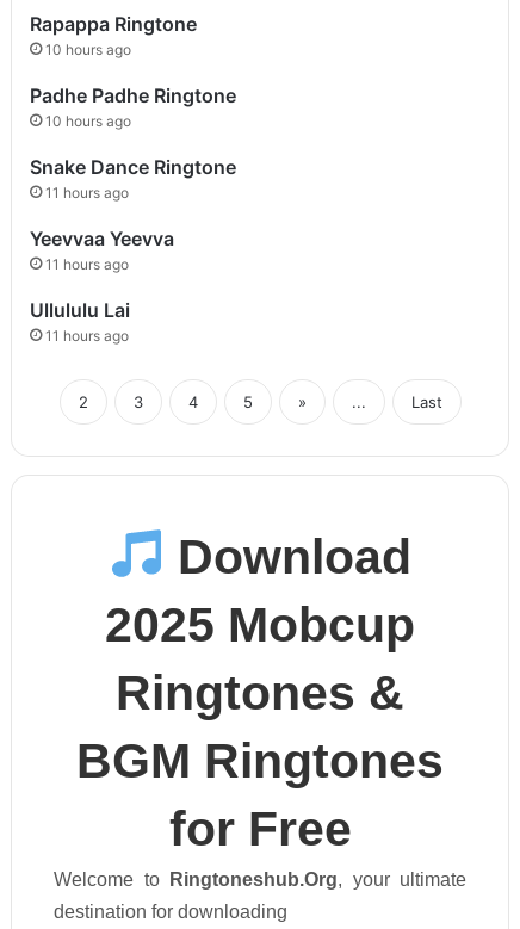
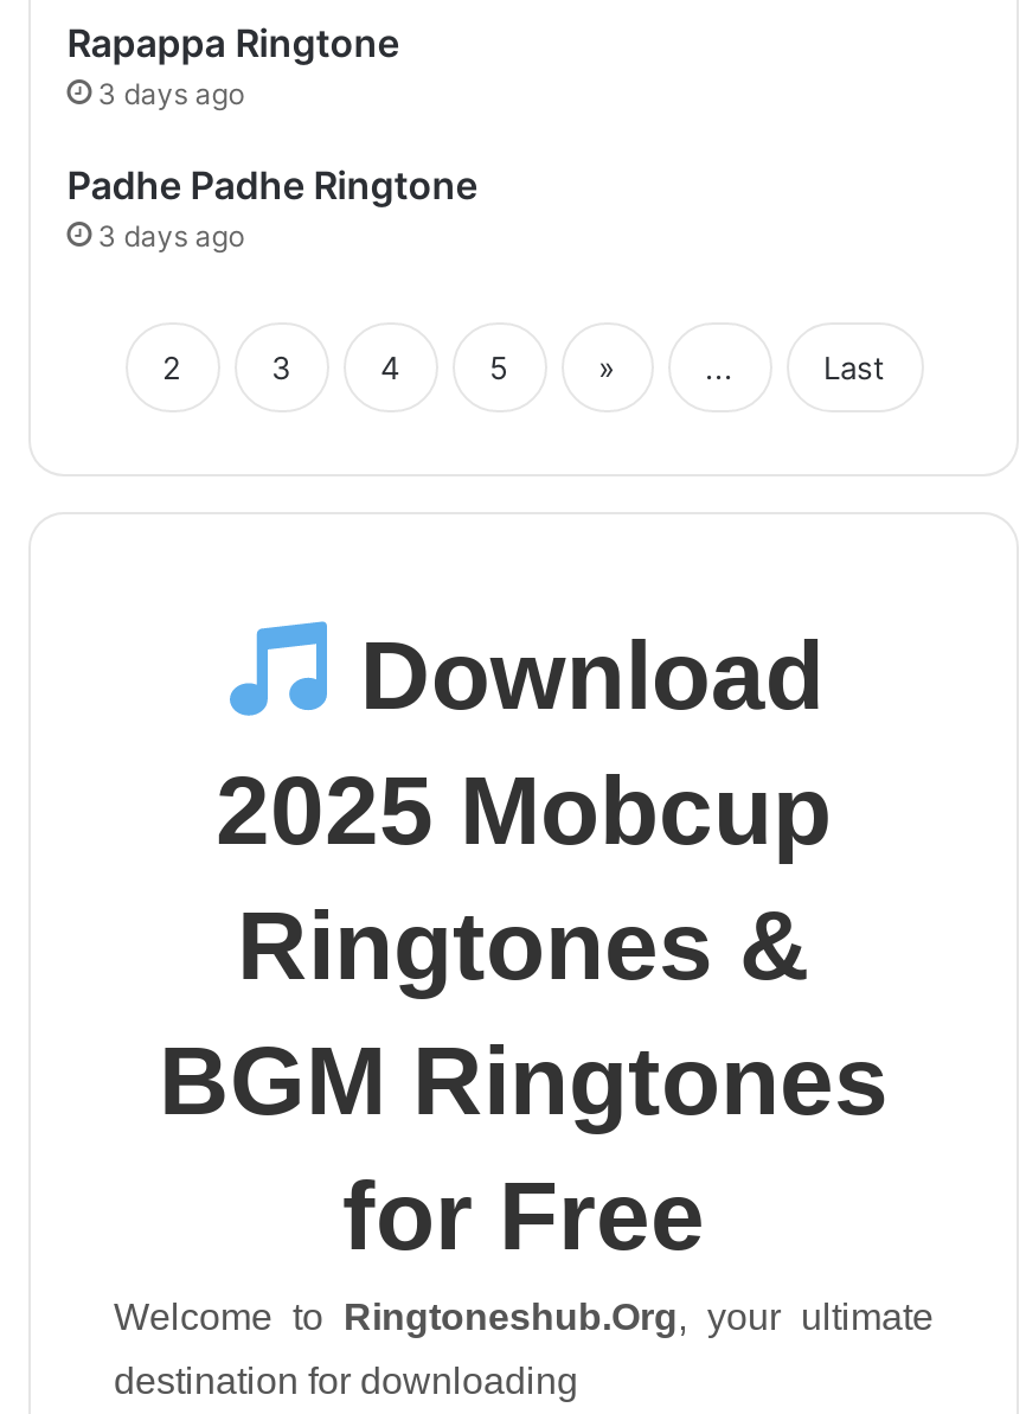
- 10 hours ago
+ 3 days ago

- 10 hours ago
- Snake Dance Ringtone
- 11 hours ago
- Yeevvaa Yeevva
- 11 hours ago
- Ullululu Lai
- 11 hours ago
+ 3 days ago
